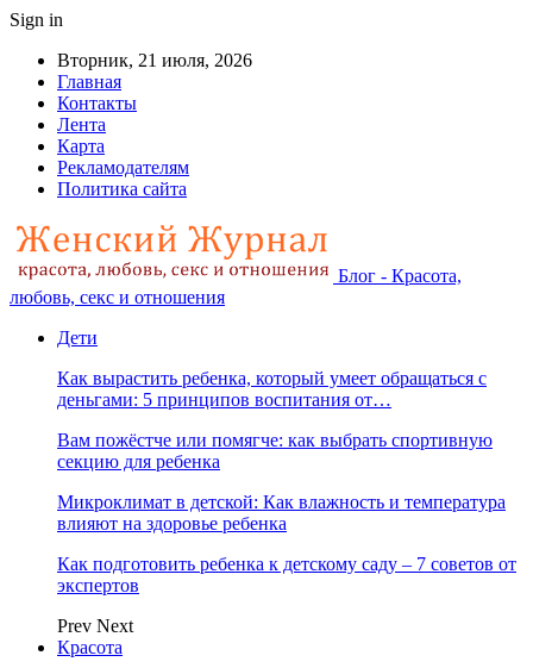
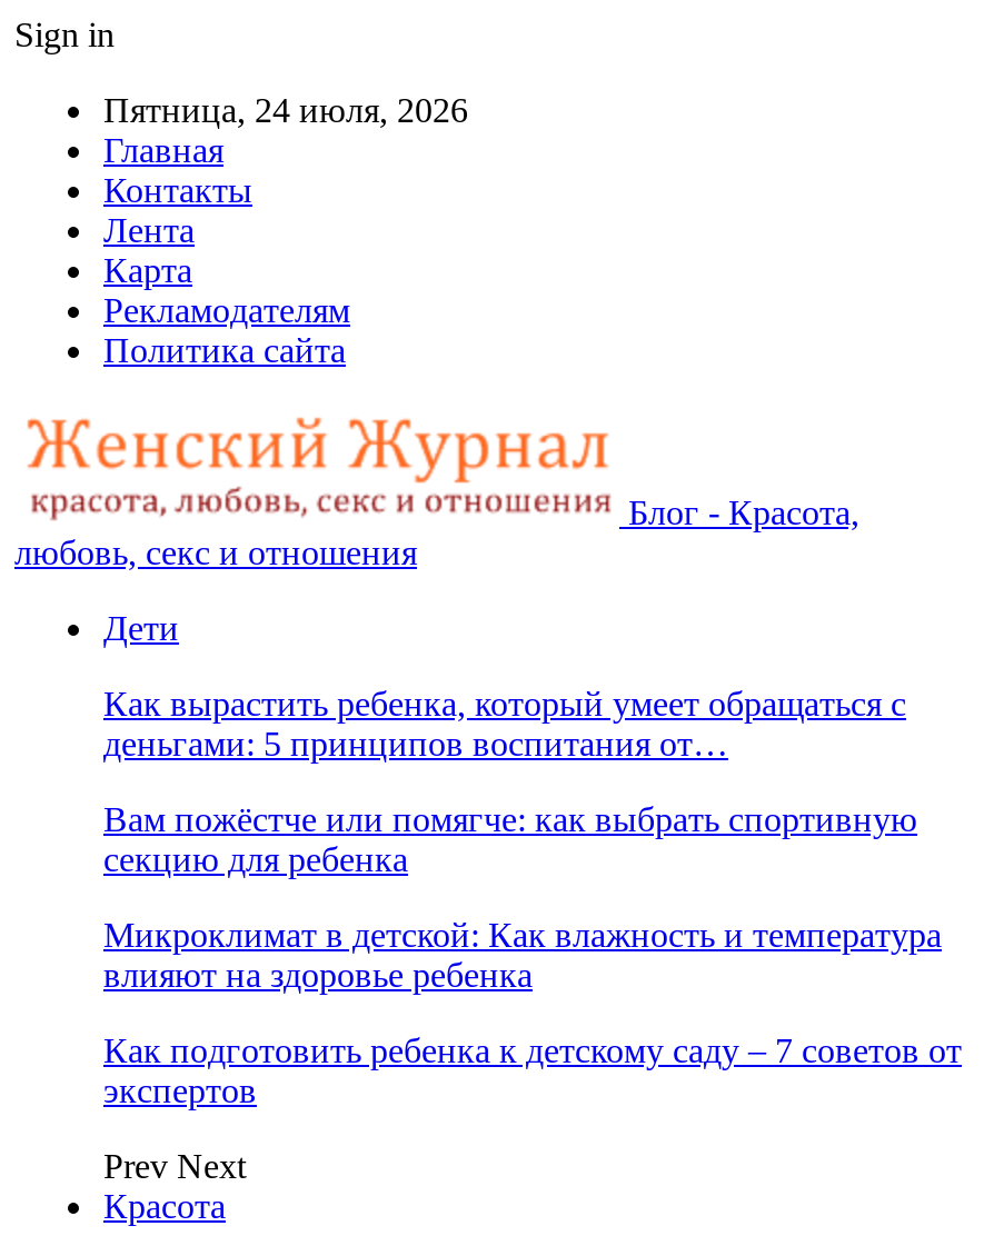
- Вторник, 21 июля, 2026
+ Пятница, 24 июля, 2026
